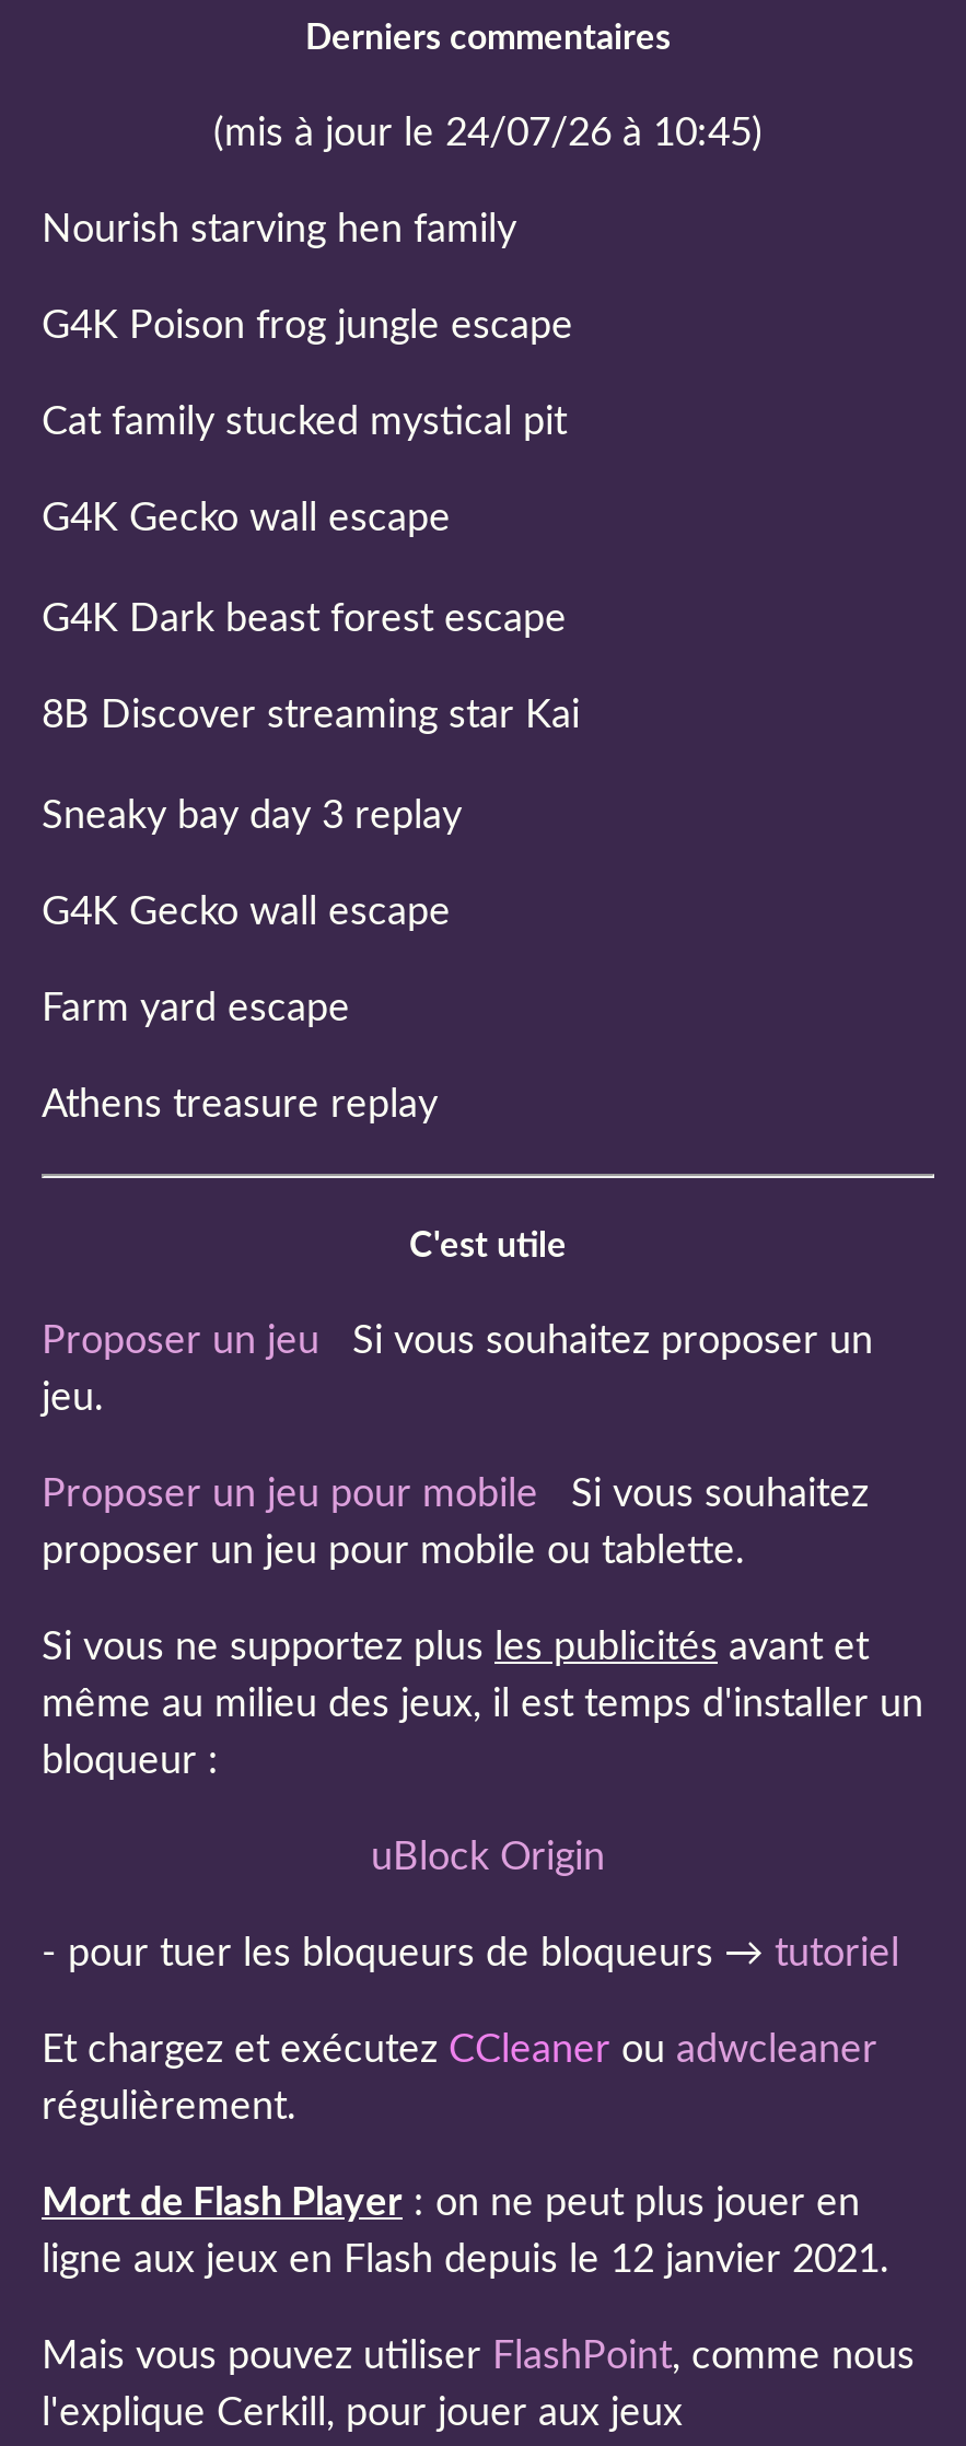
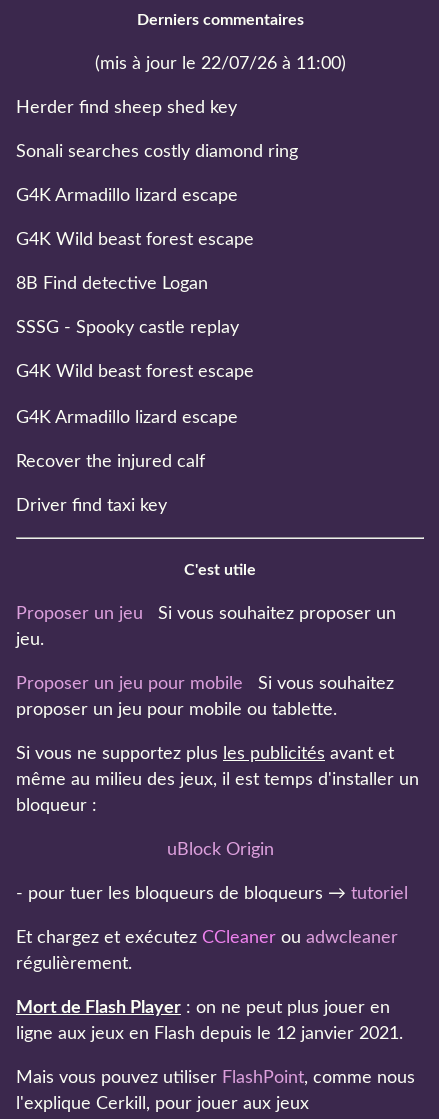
- (mis à jour le 24/07/26 à 10:45)
+ (mis à jour le 22/07/26 à 11:00)

- Nourish starving hen family
+ Herder find sheep shed key

- G4K Poison frog jungle escape
+ Sonali searches costly diamond ring

- Cat family stucked mystical pit
+ G4K Armadillo lizard escape

- G4K Gecko wall escape
+ G4K Wild beast forest escape

- G4K Dark beast forest escape
+ 8B Find detective Logan

- 8B Discover streaming star Kai
+ SSSG - Spooky castle replay

- Sneaky bay day 3 replay
+ G4K Wild beast forest escape

- G4K Gecko wall escape
+ G4K Armadillo lizard escape

- Farm yard escape
+ Recover the injured calf

- Athens treasure replay
+ Driver find taxi key
